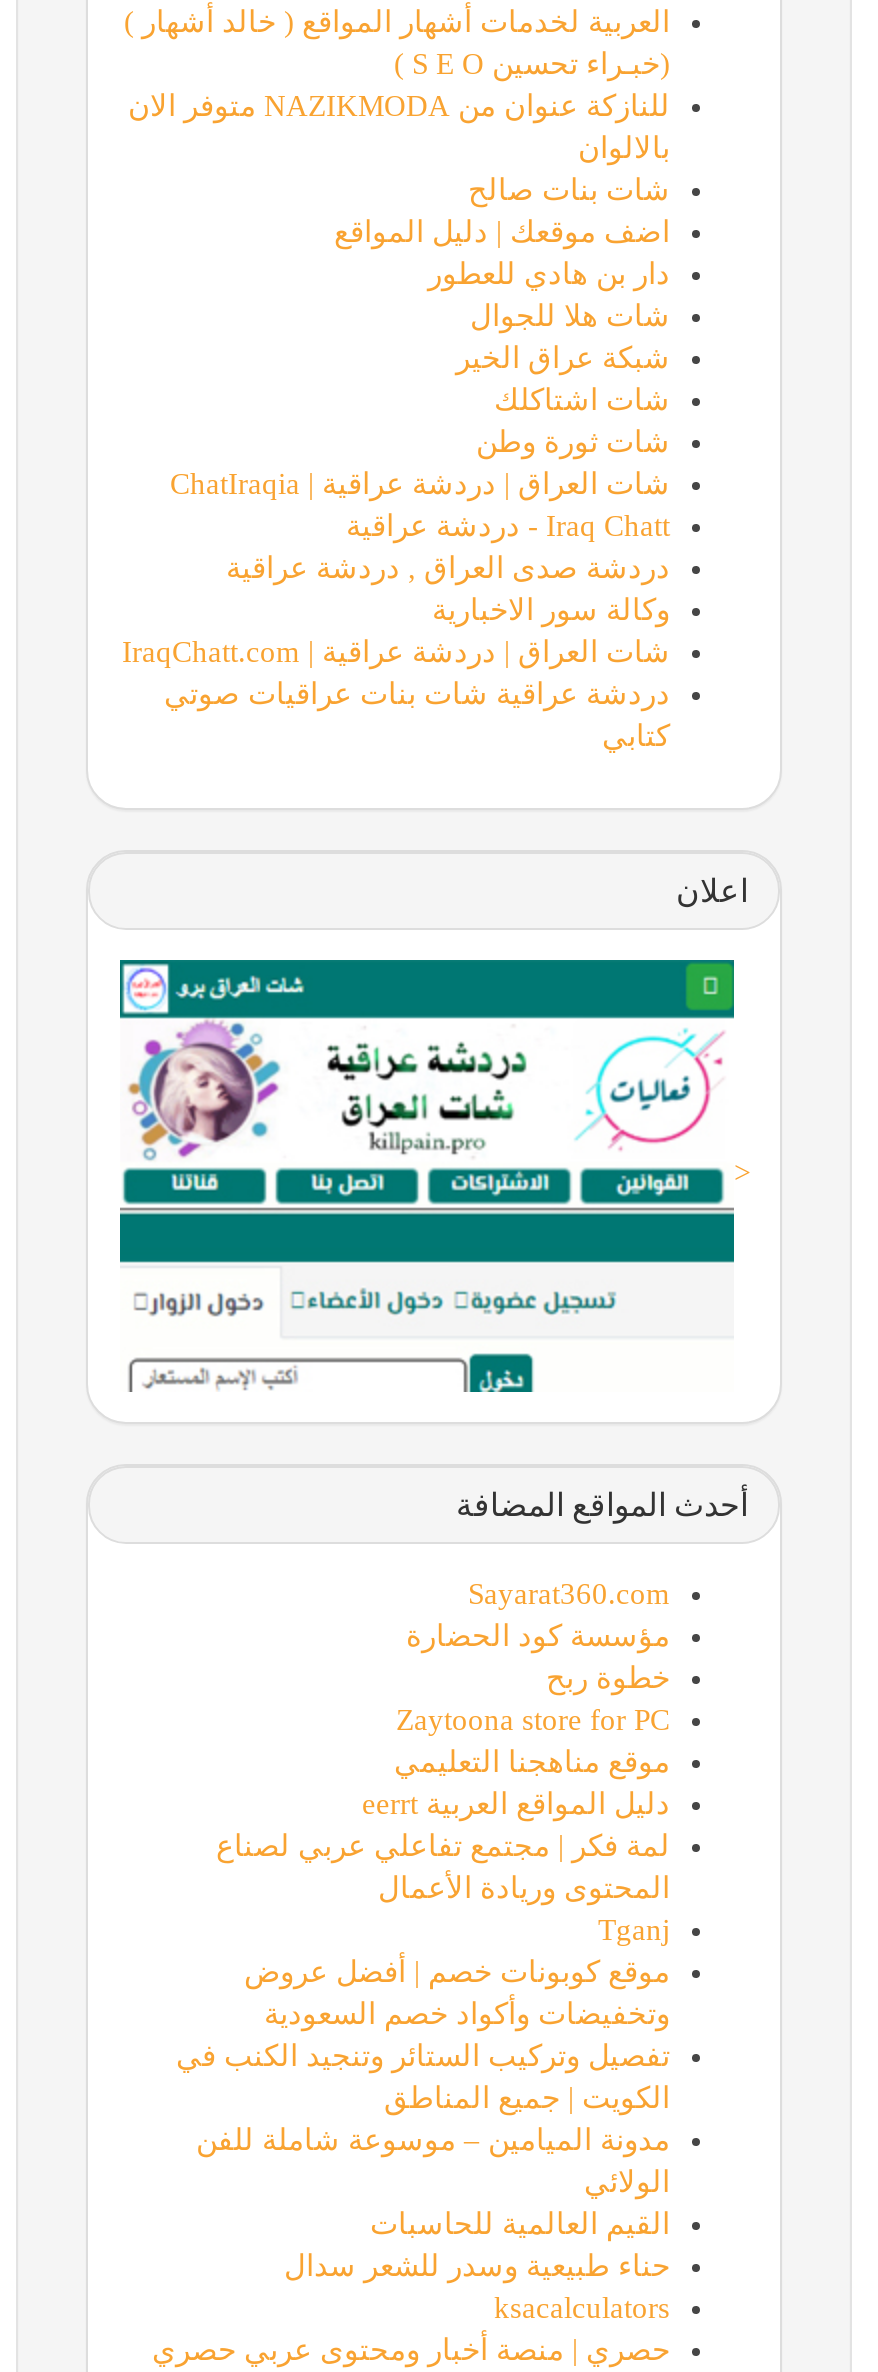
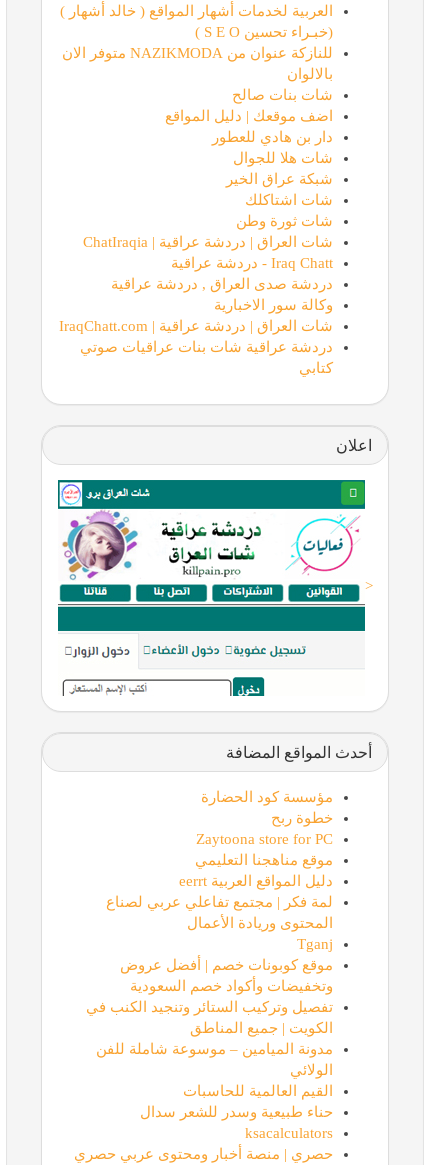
- Sayarat360.com
